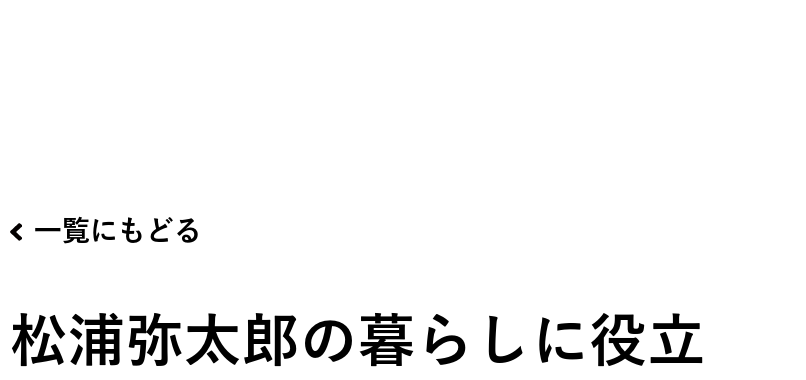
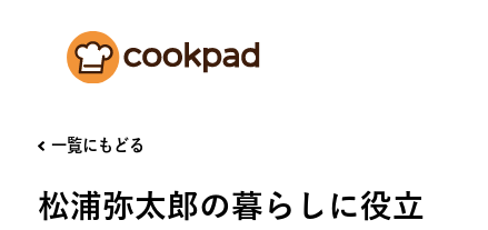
+ [image]
